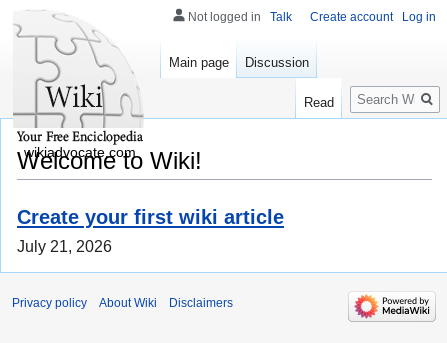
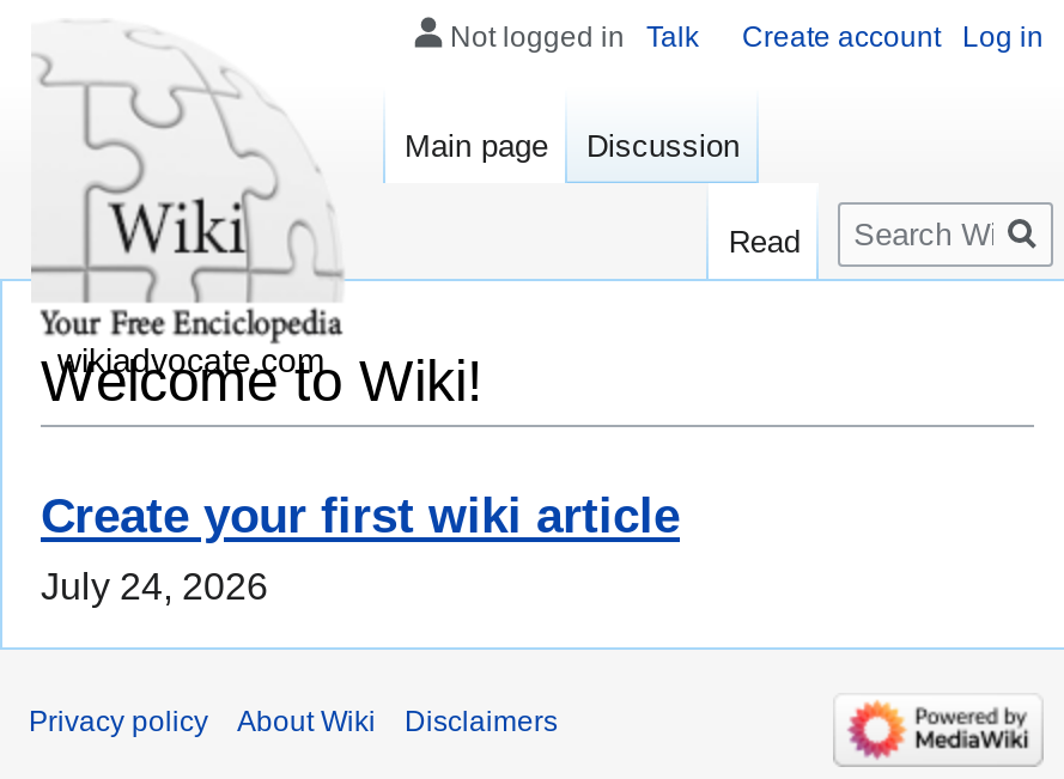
- July 21, 2026
+ July 24, 2026
